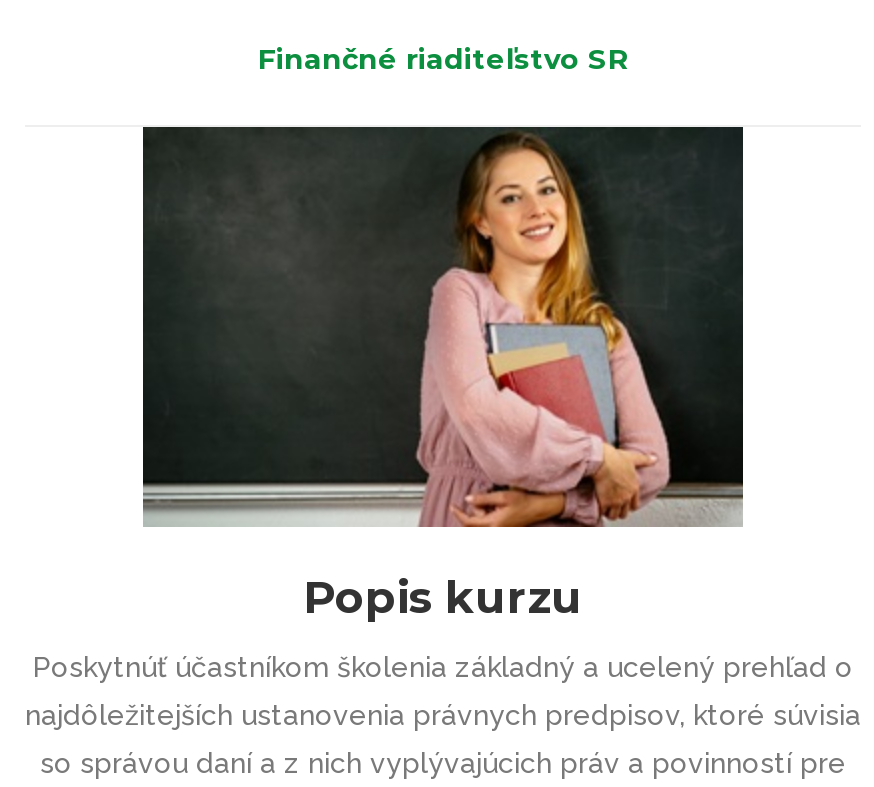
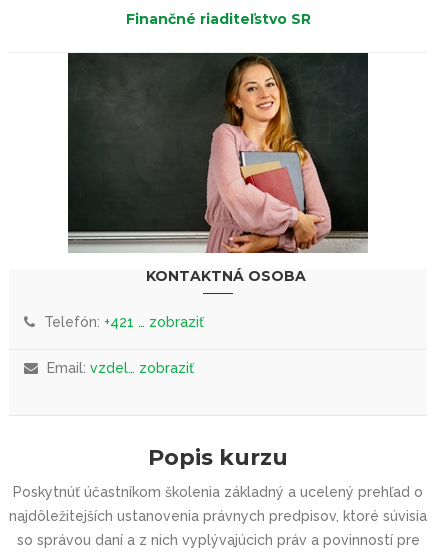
+ KONTAKTNÁ OSOBA
+ Telefón: +421 … zobraziť
+ Email: vzdel… zobraziť
